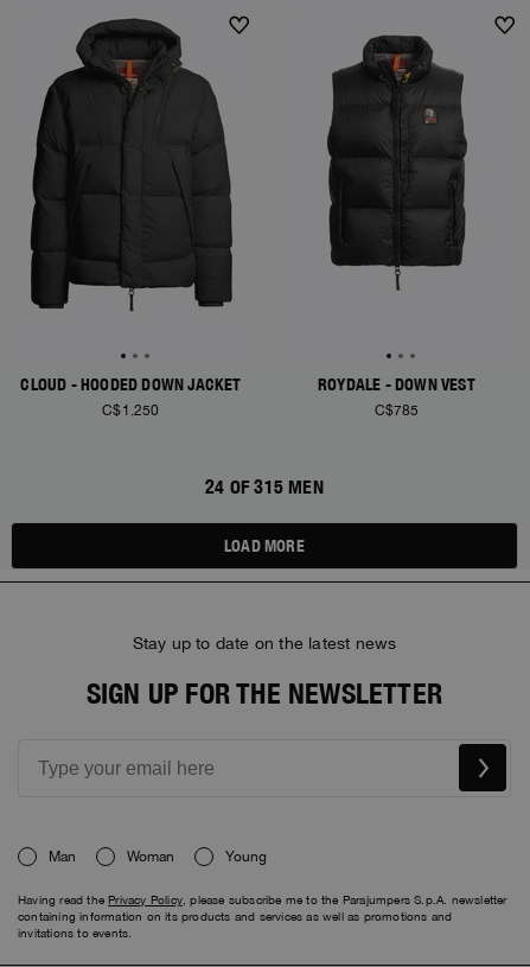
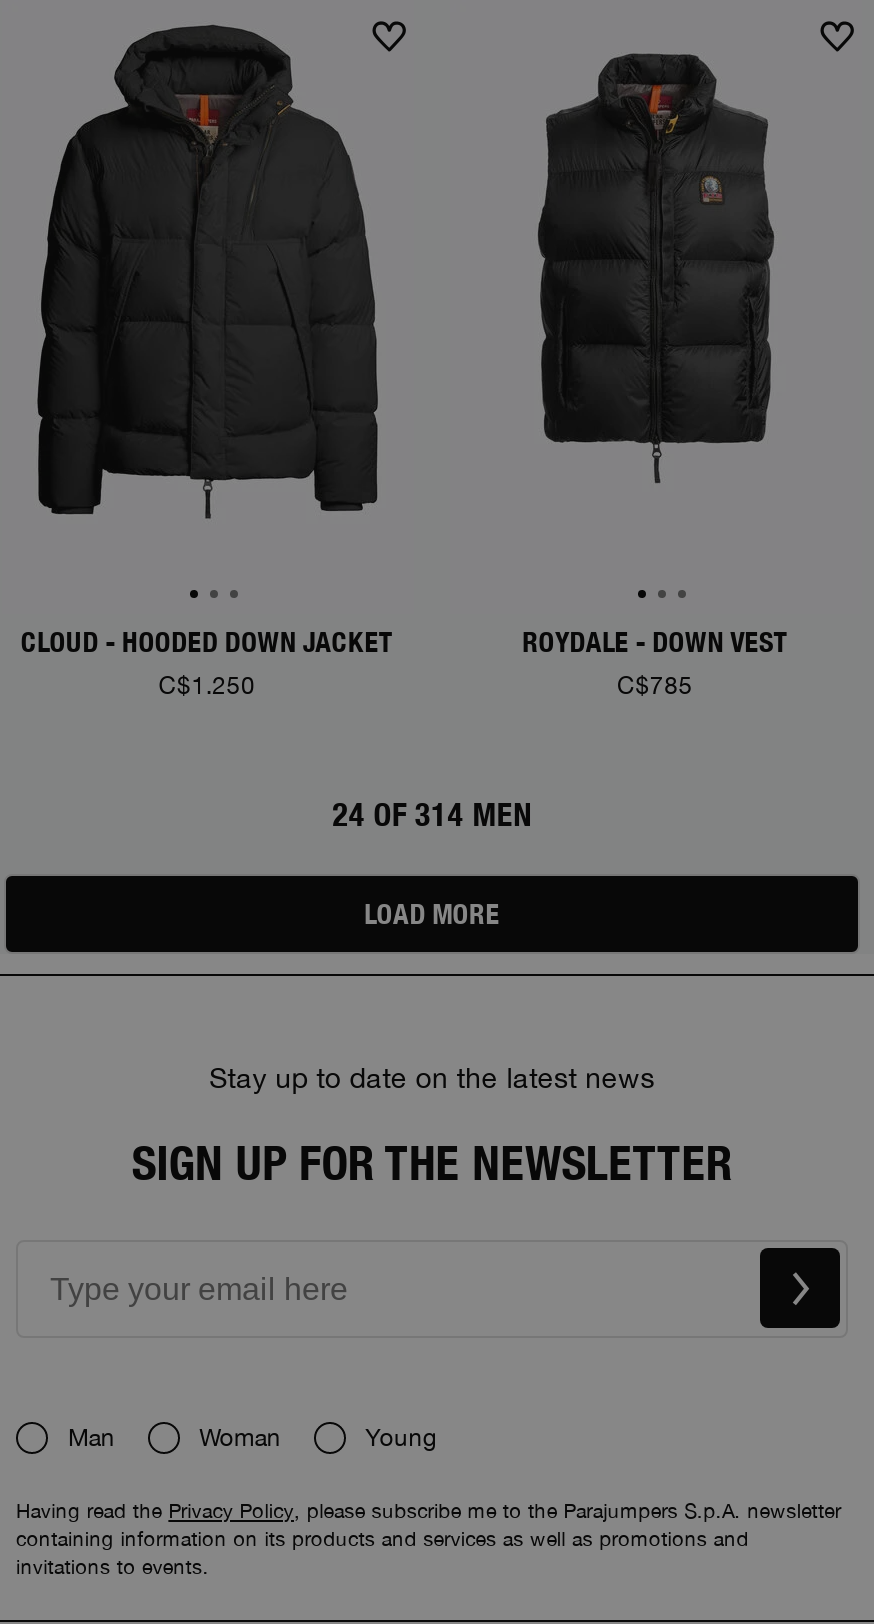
- 24 OF 315 MEN
+ 24 OF 314 MEN
